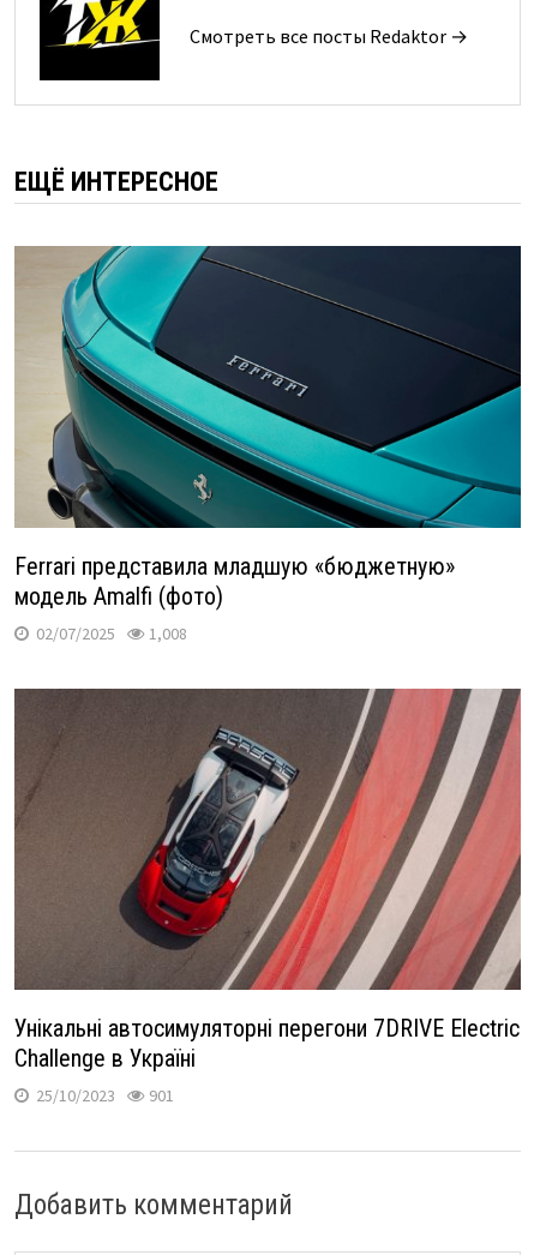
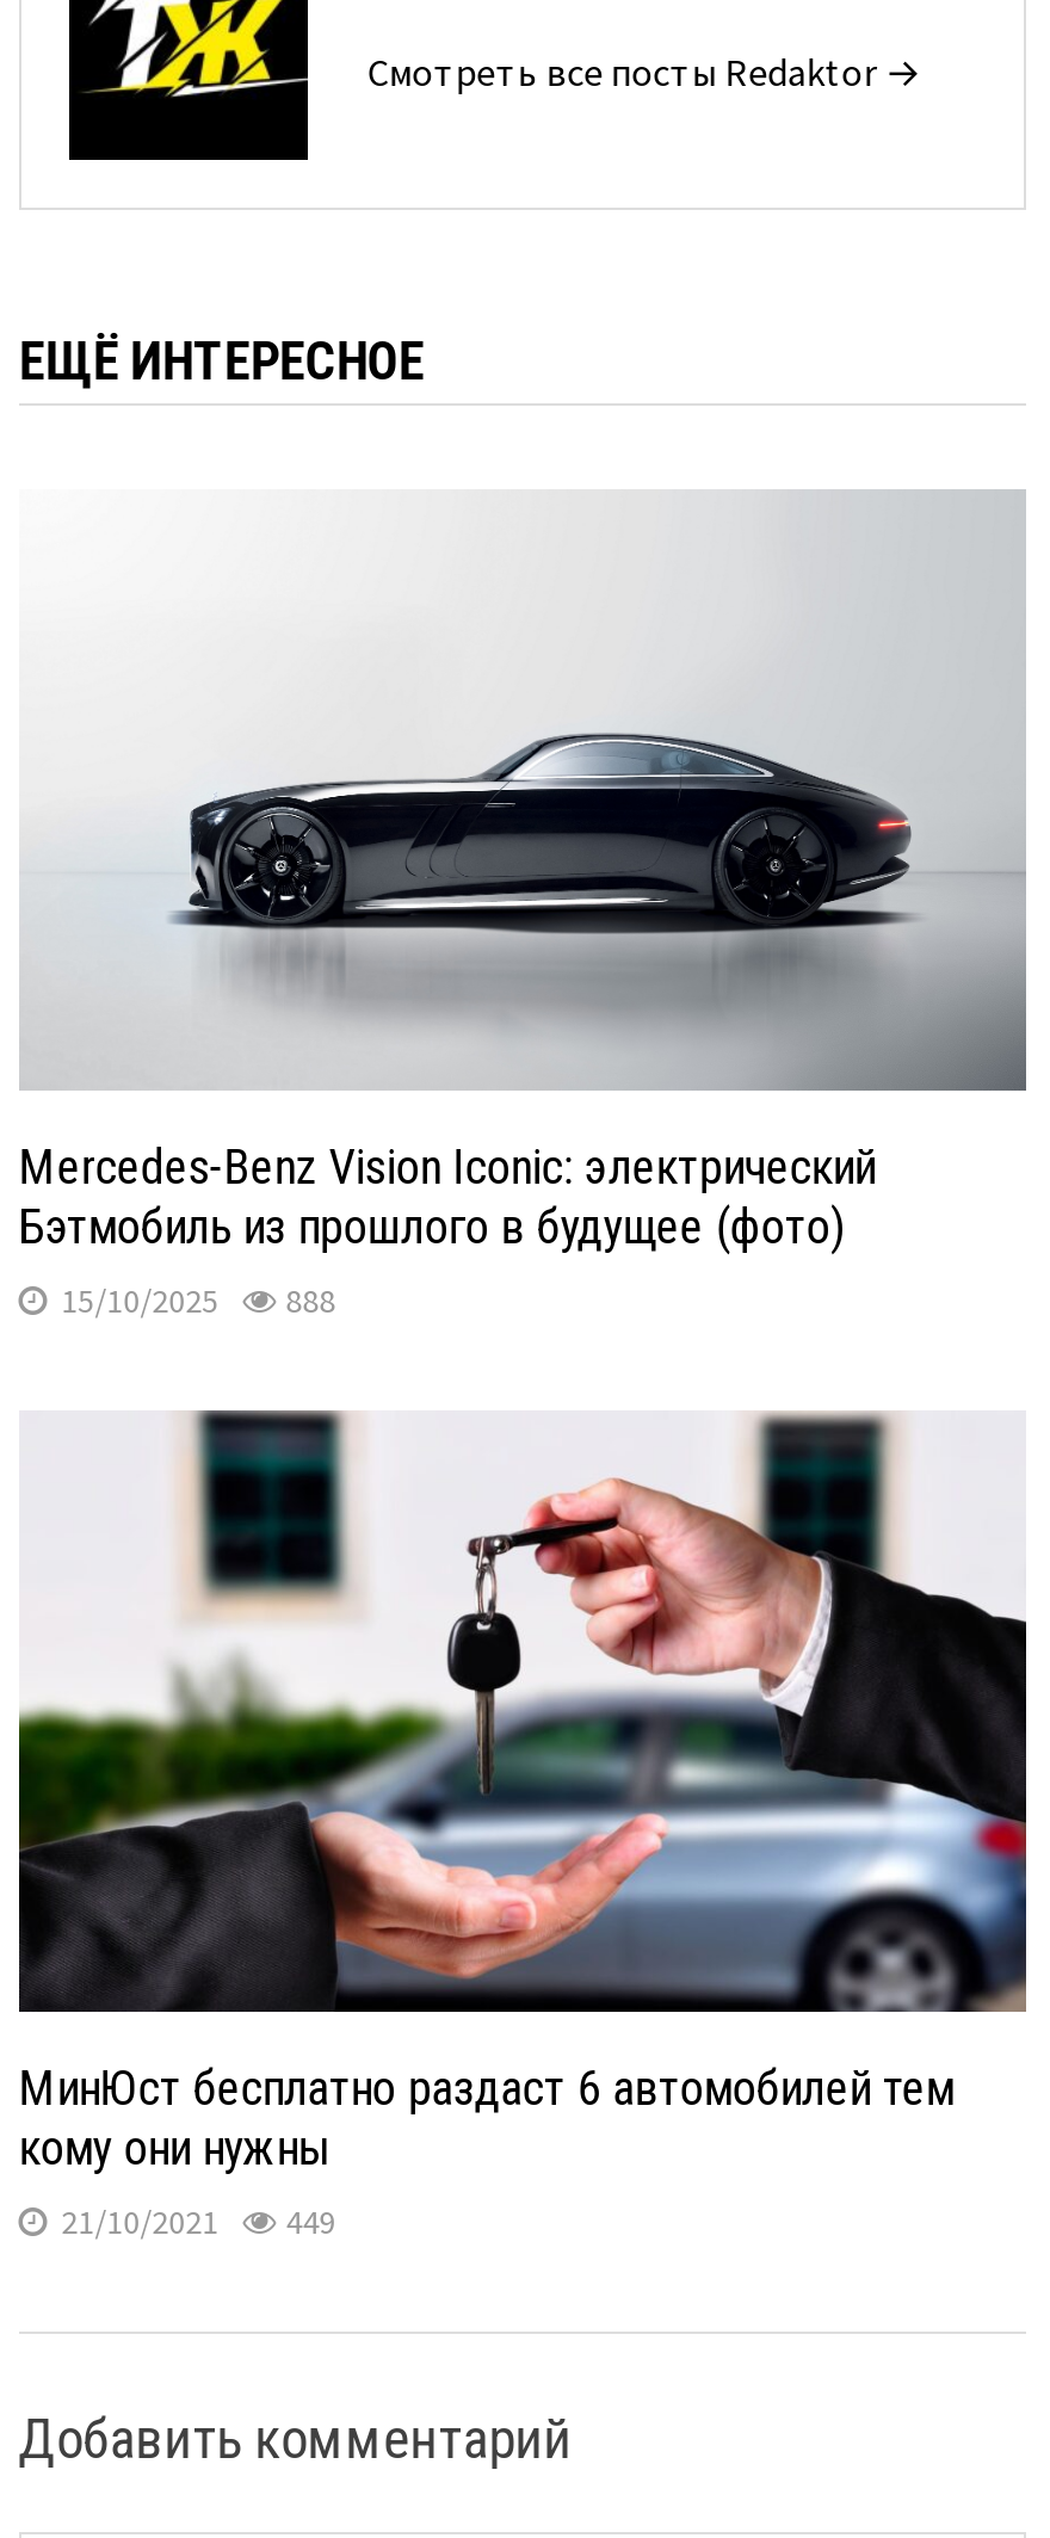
- [image]
- Ferrari представила младшую «бюджетную»
- модель Amalfi (фото)
- 02/07/2025
- 1,008
+ [image]
+ Mercedes-Benz Vision Iconic: электрический
+ Бэтмобиль из прошлого в будущее (фото)
+ 15/10/2025
+ 888

- [image]
- Унікальні автосимуляторні перегони 7DRIVE Electric
- Challenge в Україні
- 25/10/2023
- 901
+ [image]
+ МинЮст бесплатно раздаст 6 автомобилей тем
+ кому они нужны
+ 21/10/2021
+ 449
